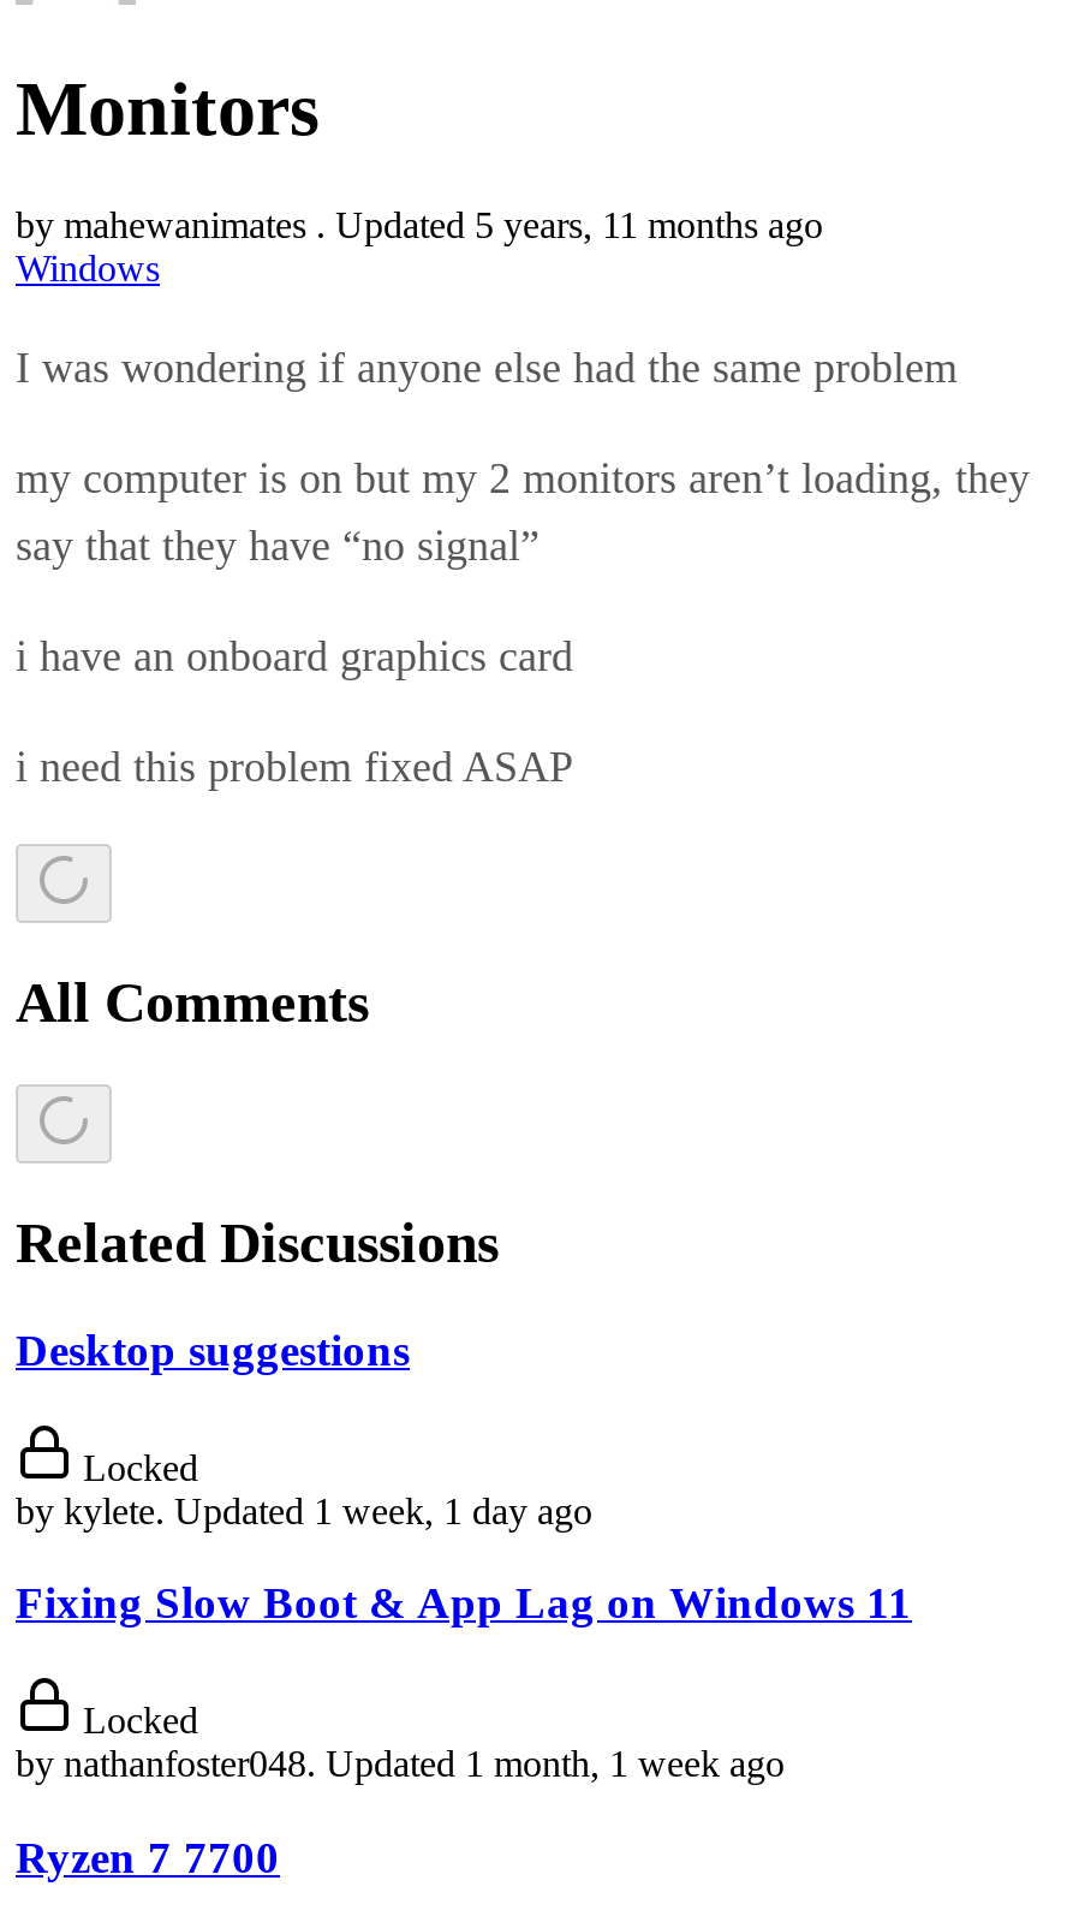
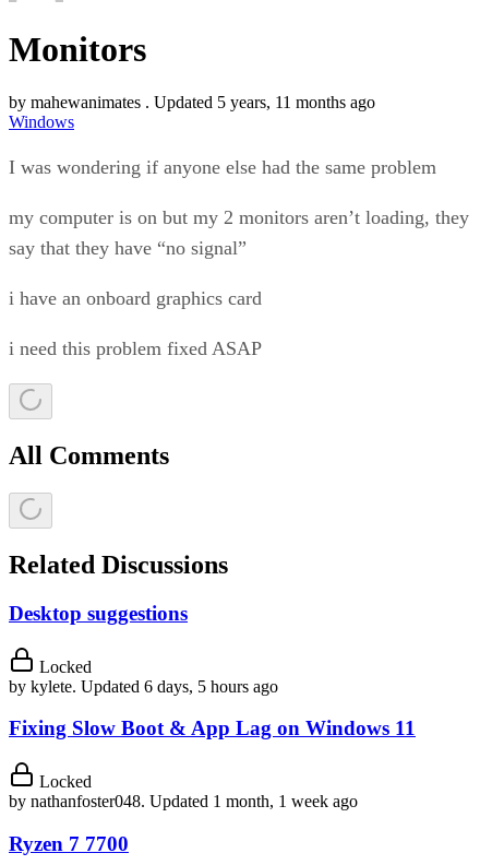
- by kylete. Updated 1 week, 1 day ago
+ by kylete. Updated 6 days, 5 hours ago
